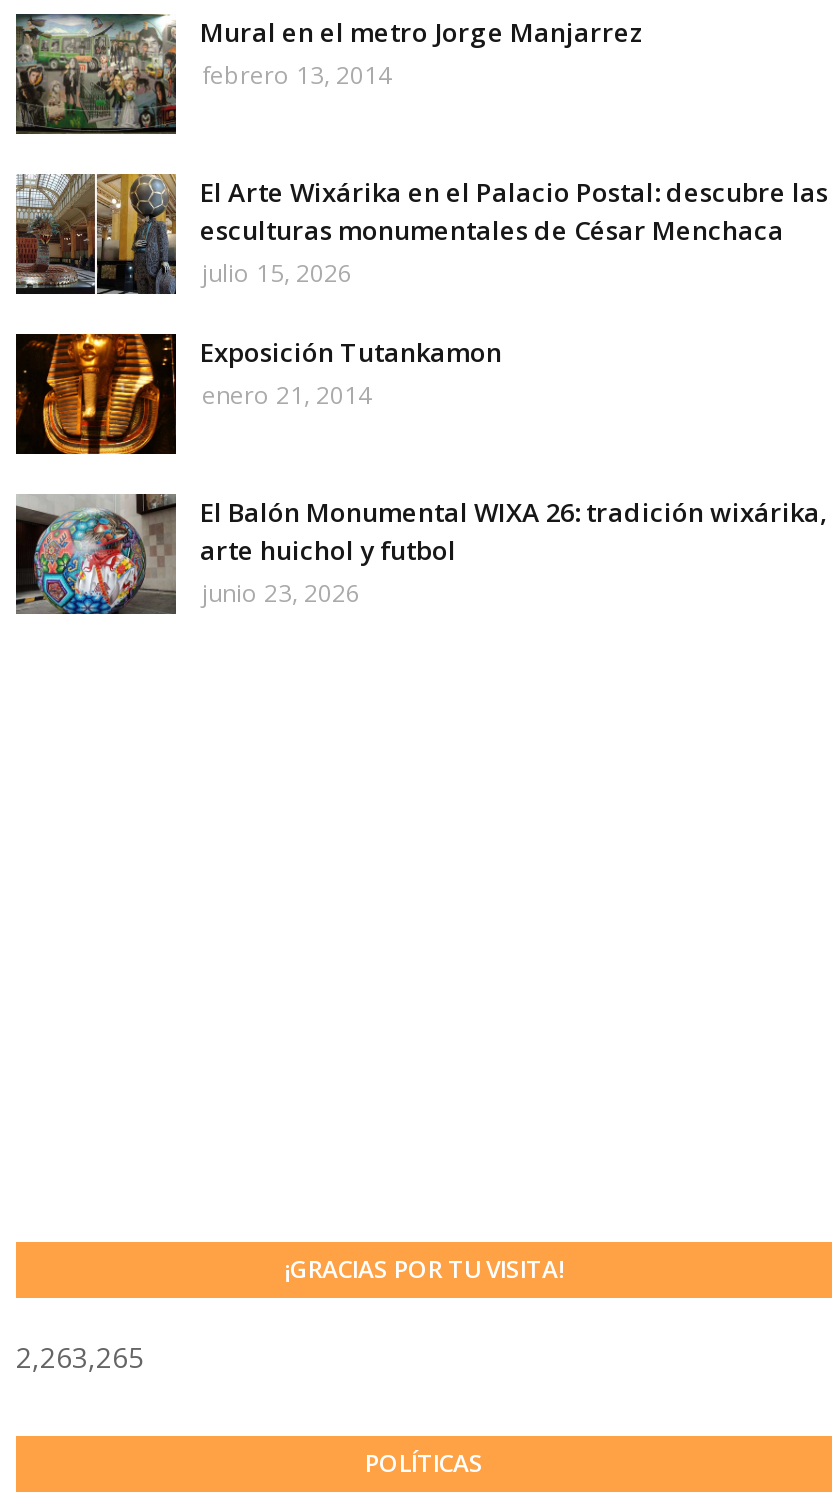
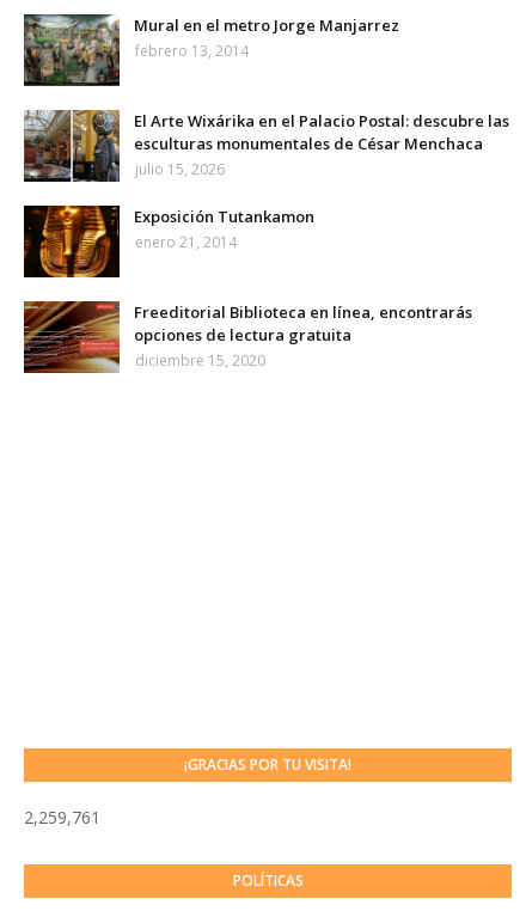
- [image]
- El Balón Monumental WIXA 26: tradición wixárika,
- arte huichol y futbol
- junio 23, 2026
+ [image]
+ Freeditorial Biblioteca en línea, encontrarás
+ opciones de lectura gratuita
+ diciembre 15, 2020

- 2,263,265
+ 2,259,761
